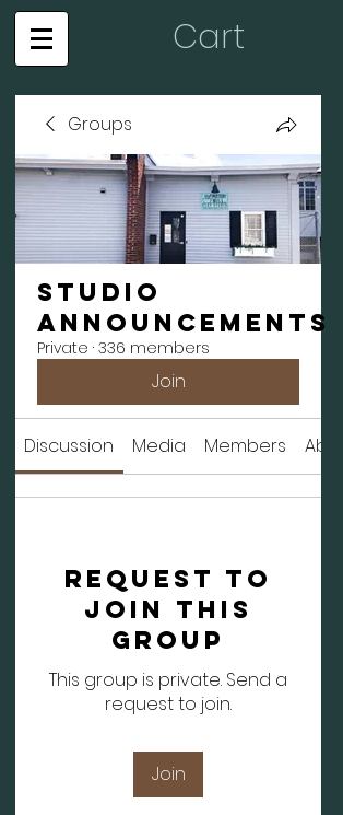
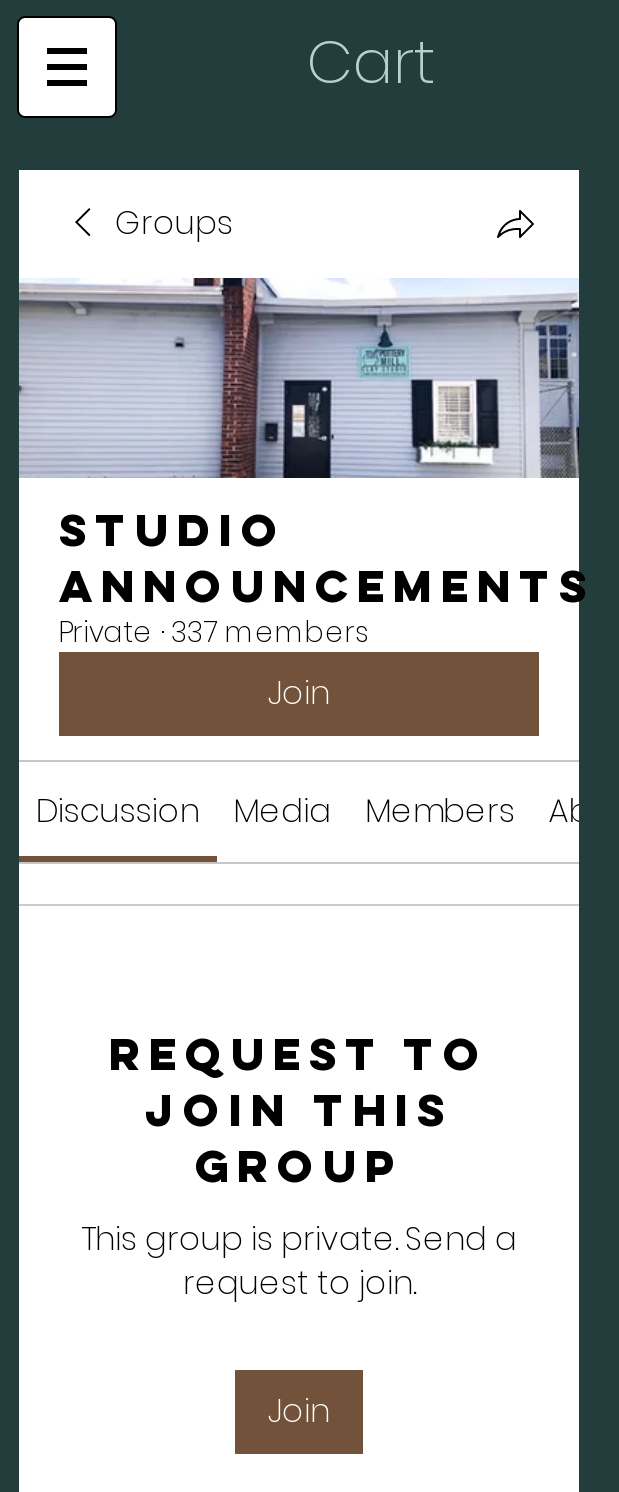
- Private 336 members
+ Private 337 members
